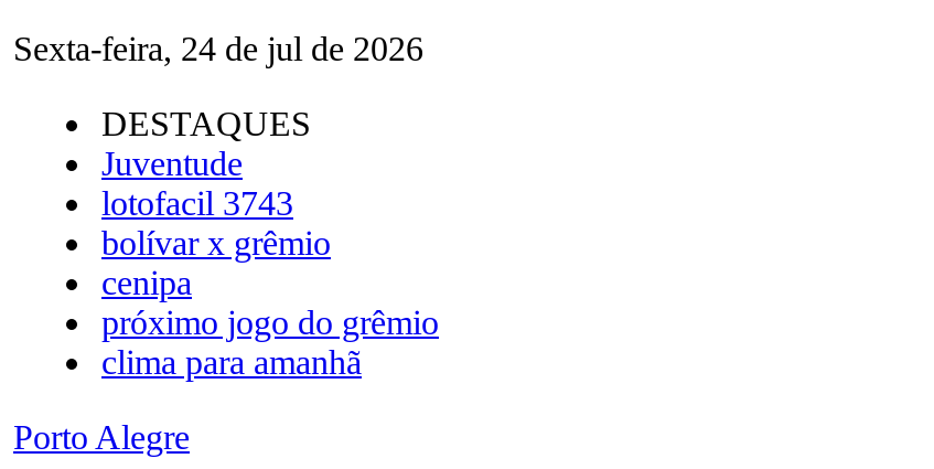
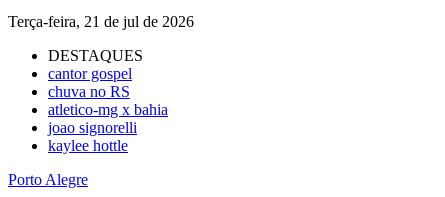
- Sexta-feira, 24 de jul de 2026
+ Terça-feira, 21 de jul de 2026

- Juventude
- lotofacil 3743
- bolívar x grêmio
- cenipa
- próximo jogo do grêmio
- clima para amanhã
+ cantor gospel
+ chuva no RS
+ atletico-mg x bahia
+ joao signorelli
+ kaylee hottle
